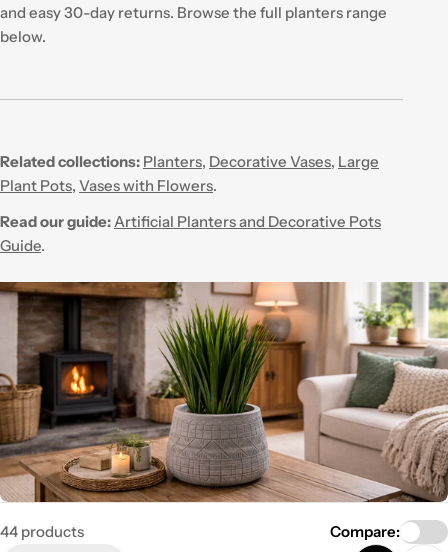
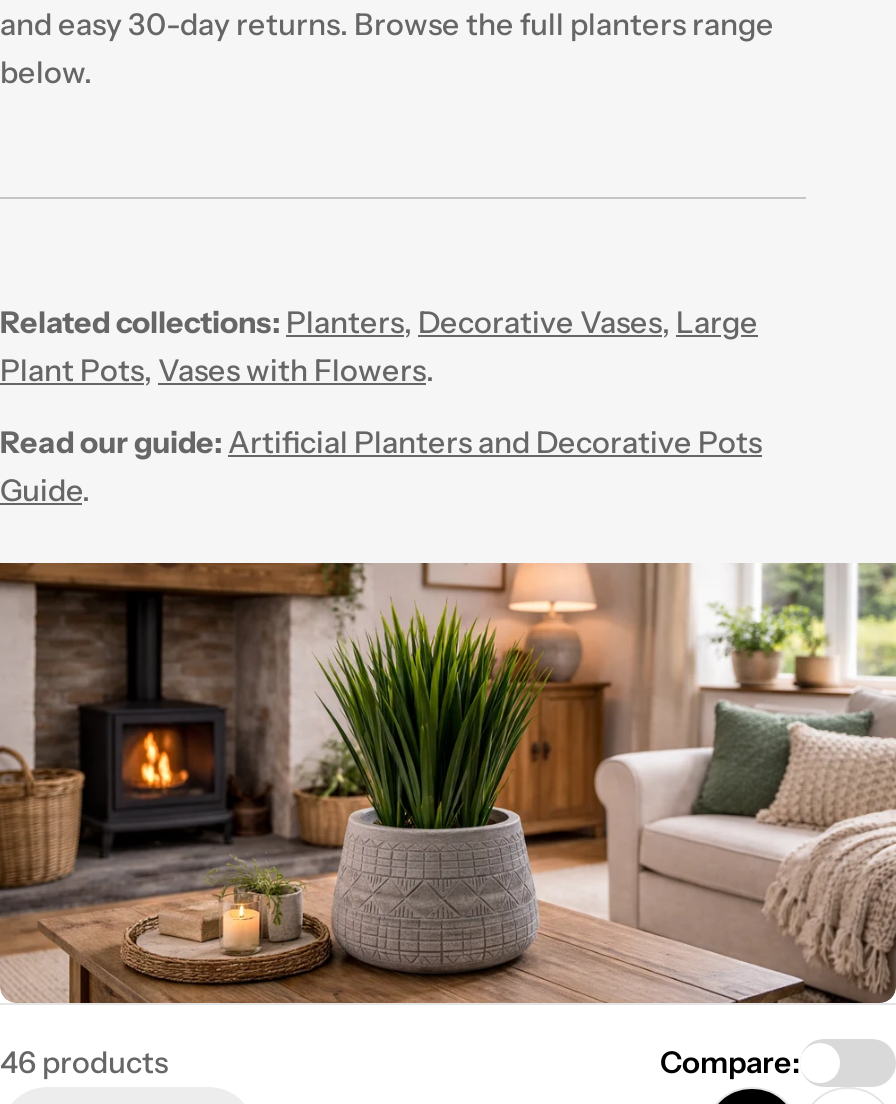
- 44 products
+ 46 products
